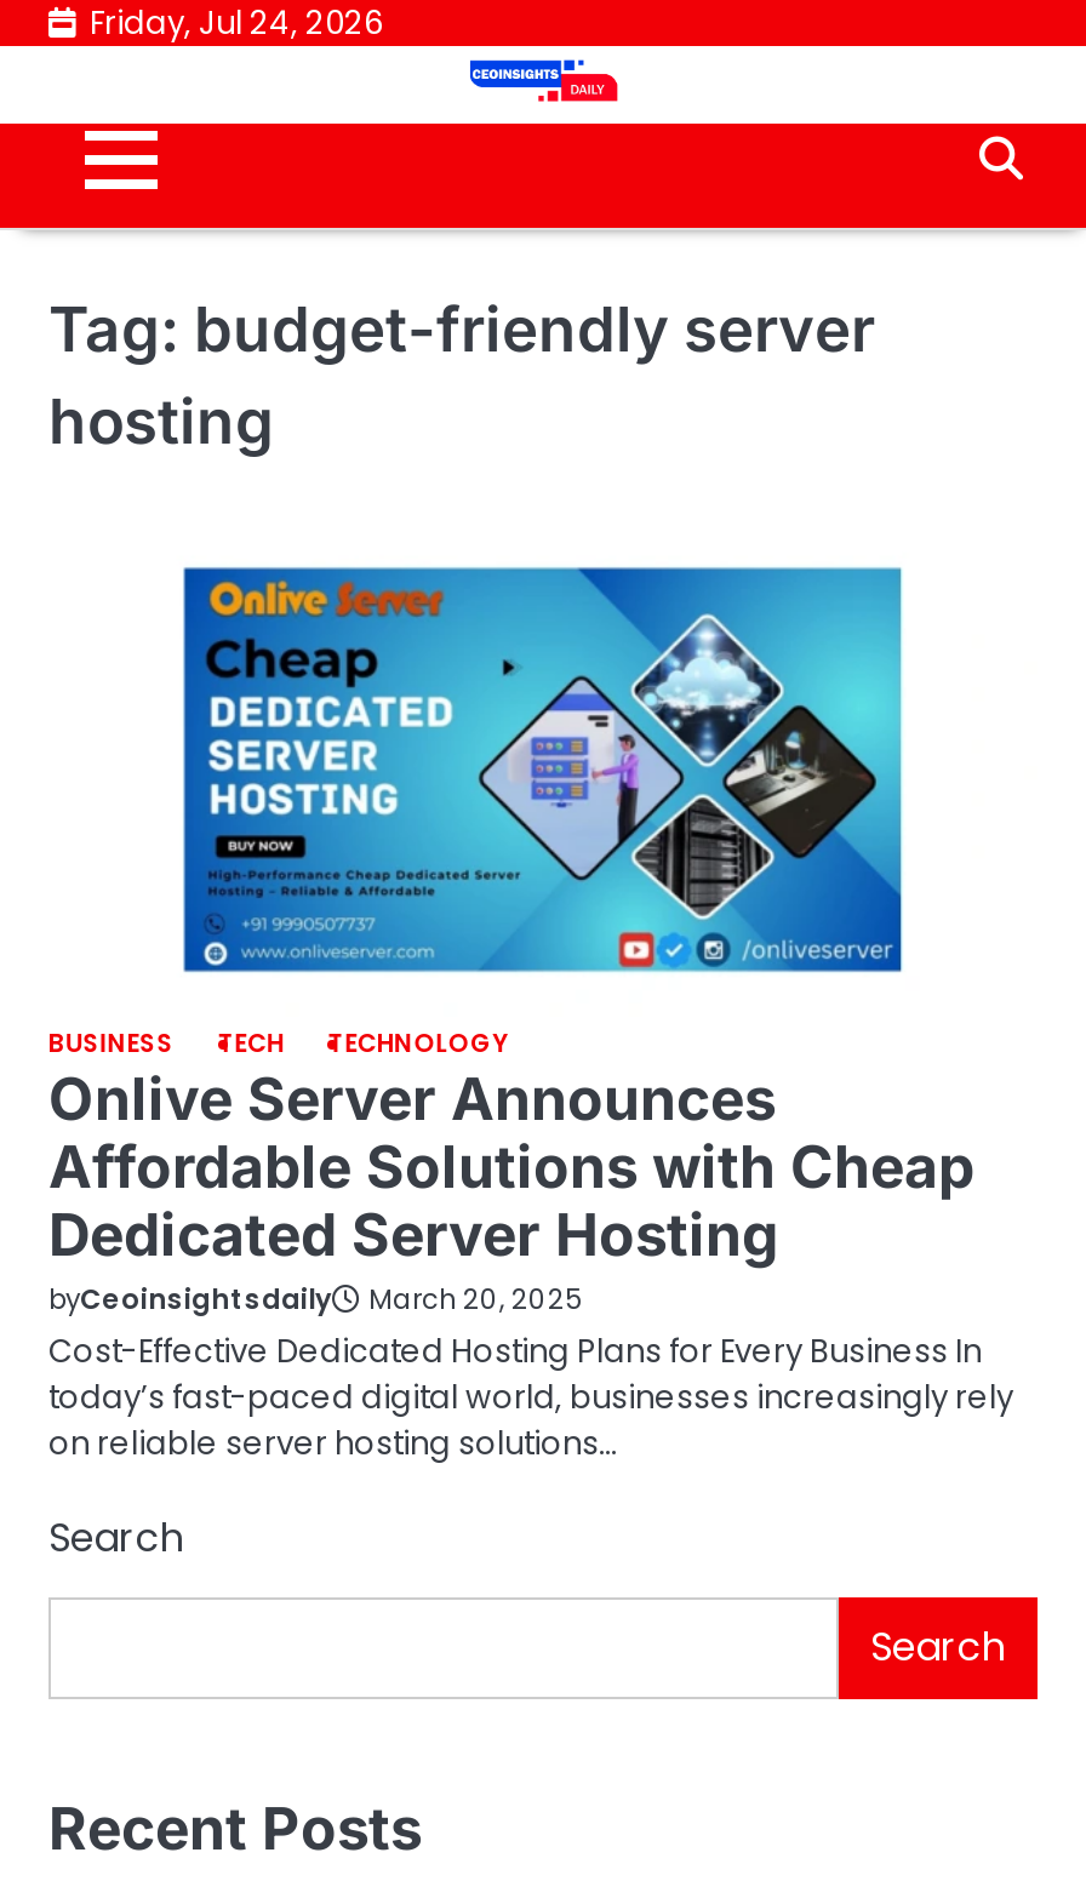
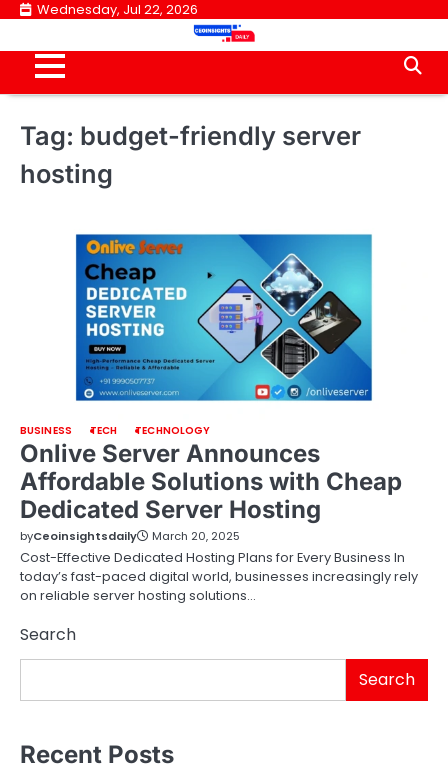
- Friday, Jul 24, 2026
+ Wednesday, Jul 22, 2026
